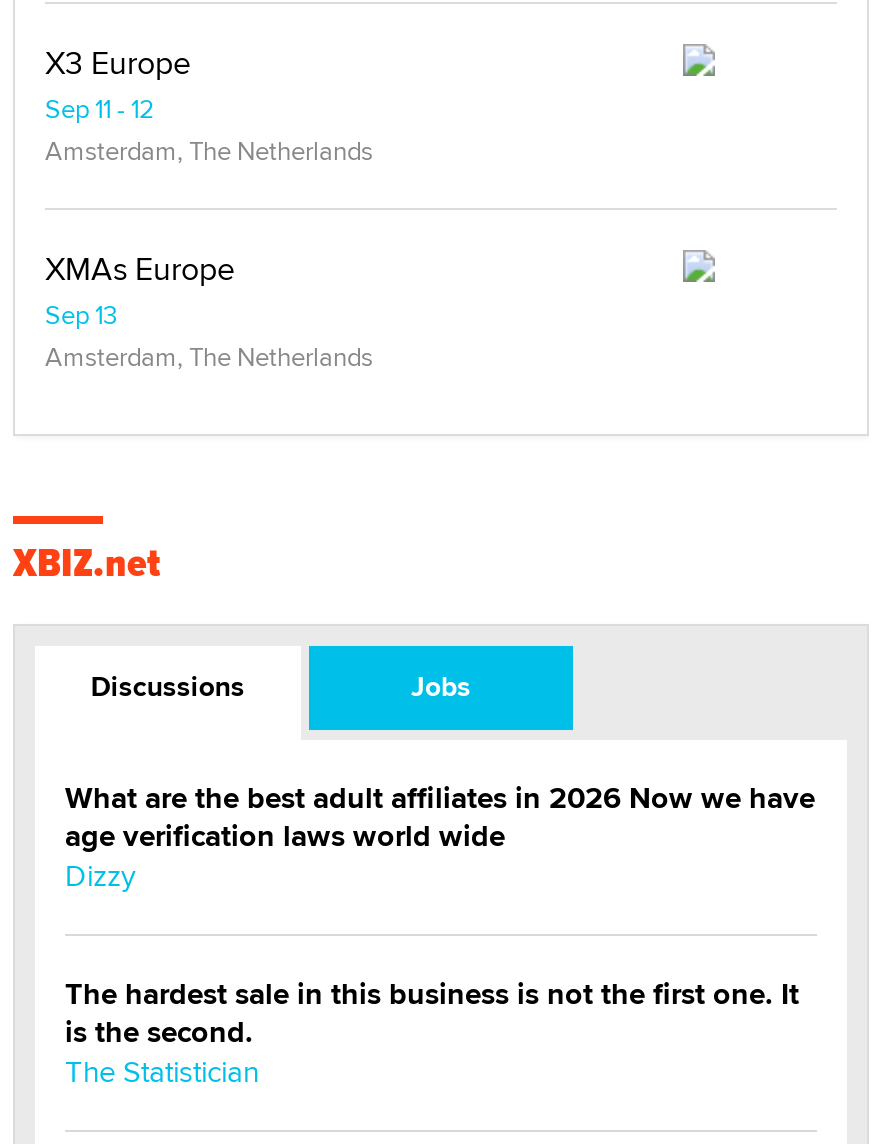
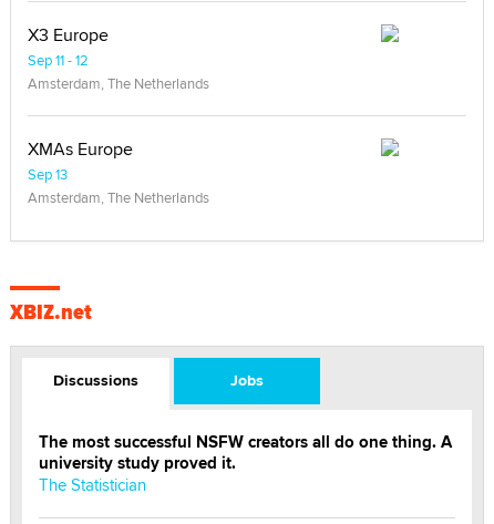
- What are the best adult affiliates in 2026 Now we have
- age verification laws world wide
- Dizzy
- The hardest sale in this business is not the first one. It
- is the second.
+ The most successful NSFW creators all do one thing. A
+ university study proved it.
